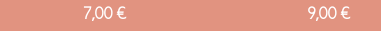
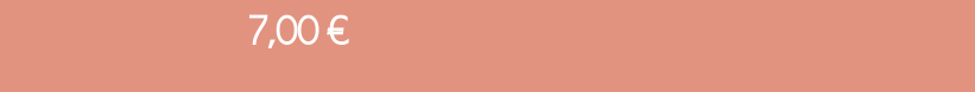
- 9,00 €
